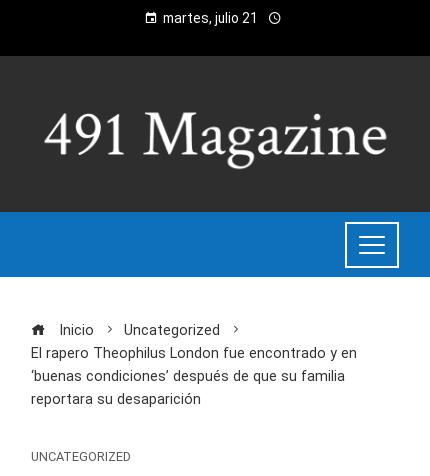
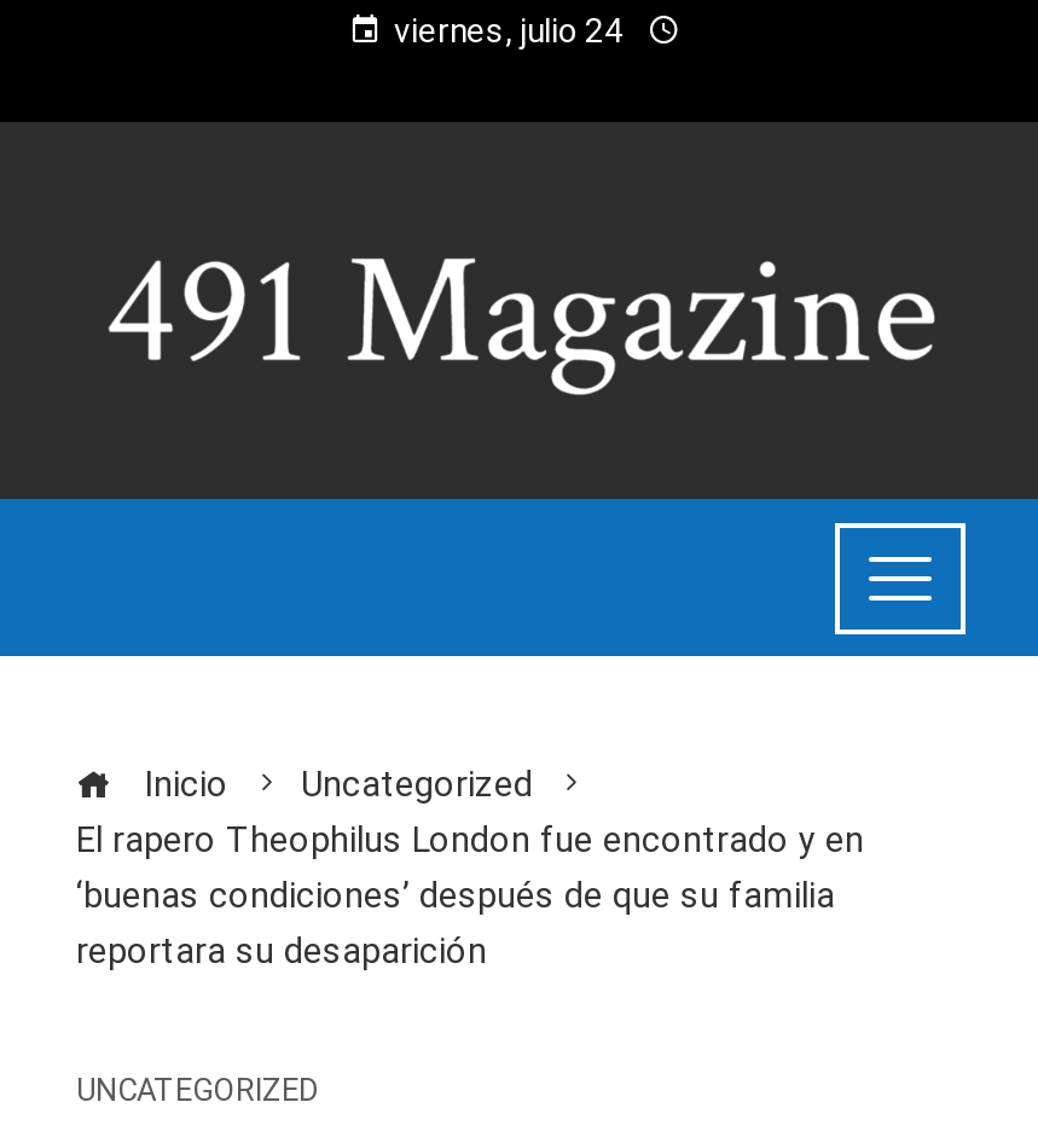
- martes, julio 21
+ viernes, julio 24
